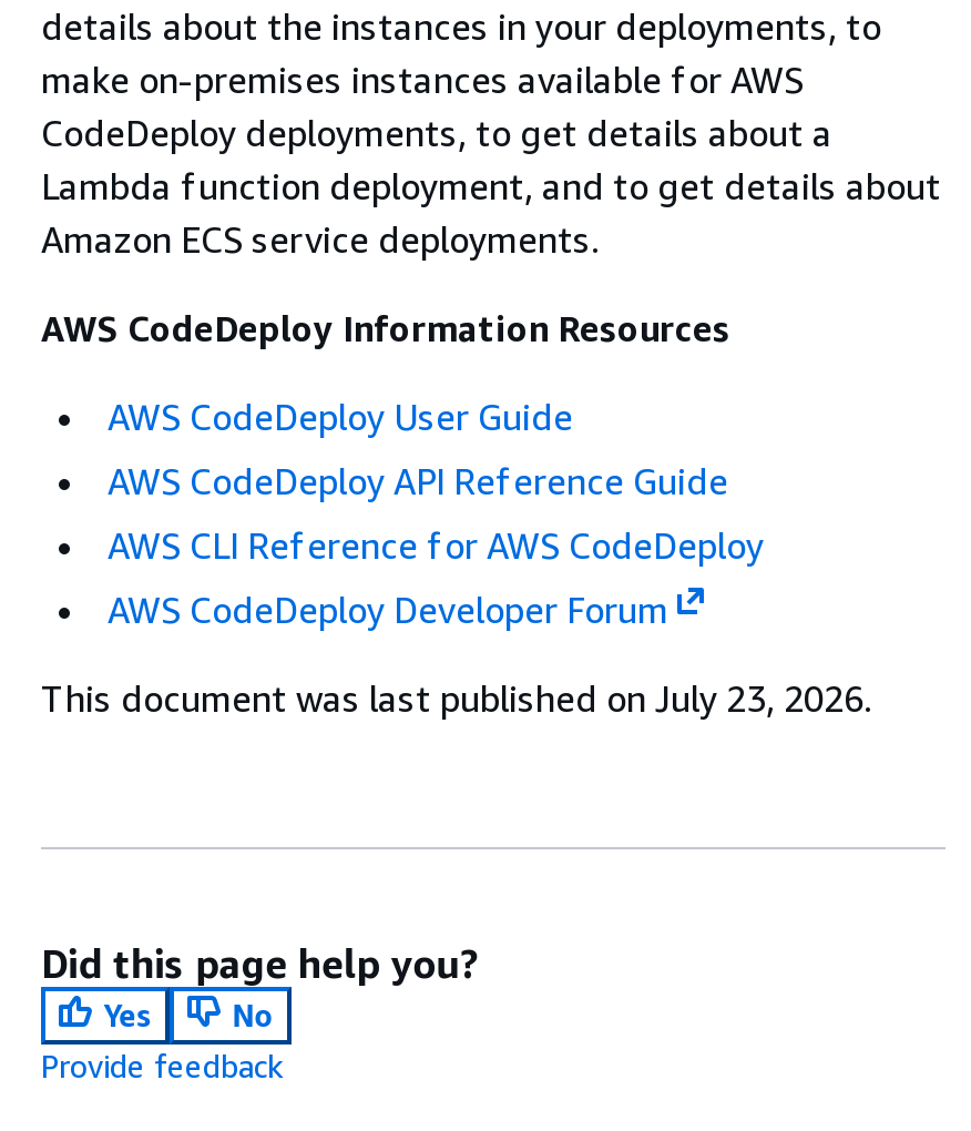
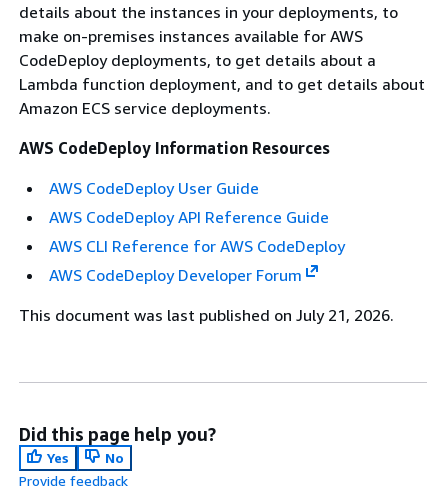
- This document was last published on July 23, 2026.
+ This document was last published on July 21, 2026.
